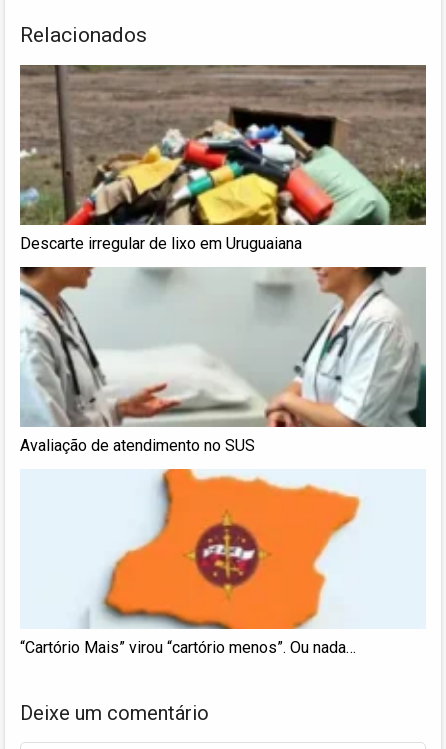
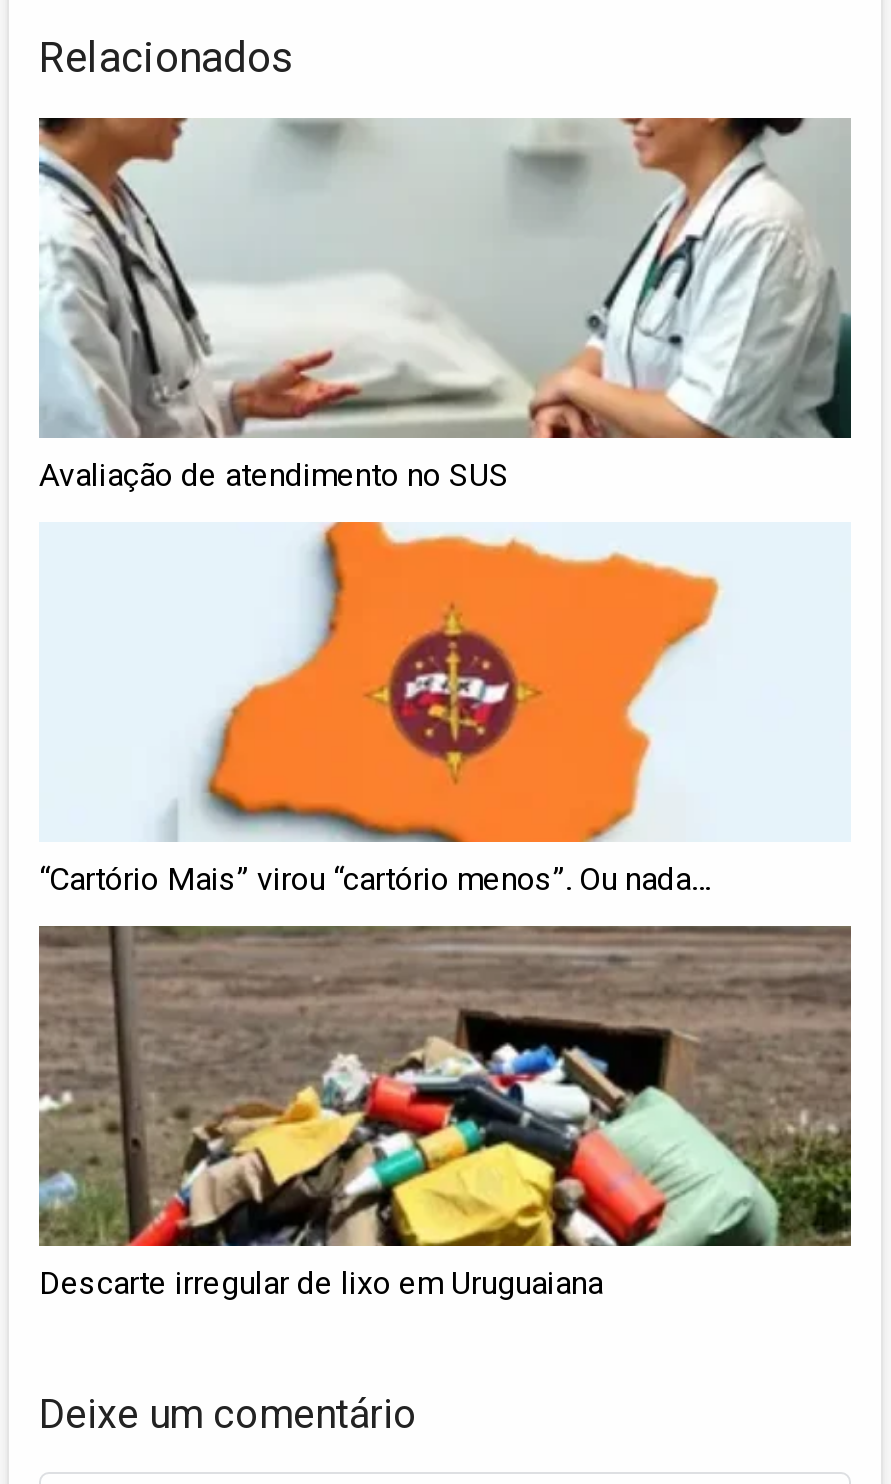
moved down: [image] | Descarte irregular de lixo em Uruguaiana

moved up: [image] | Avaliação de atendimento no SUS | “Cartório Mais” virou “cartório menos”. Ou nada…
